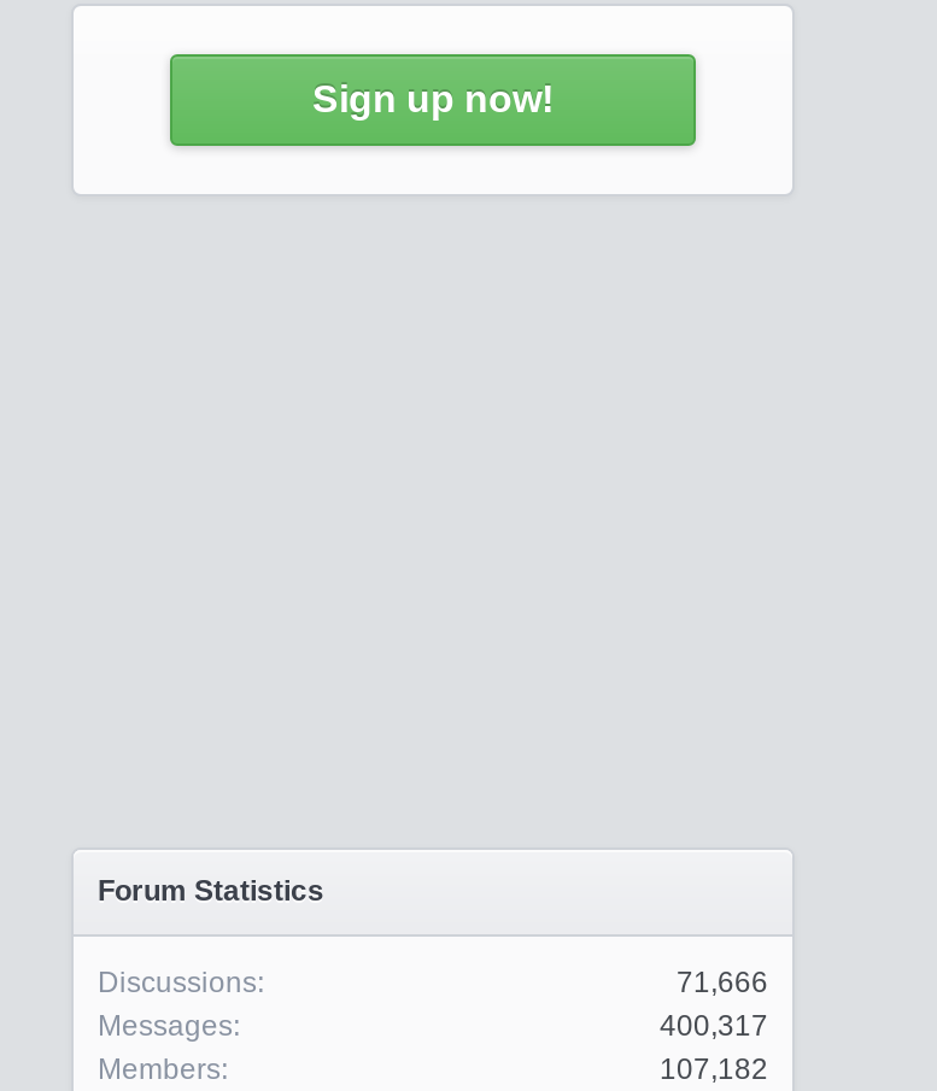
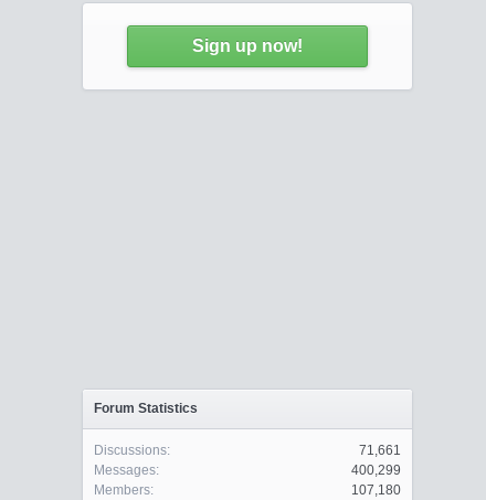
- 71,666
+ 71,661

- 400,317
+ 400,299

- 107,182
+ 107,180
